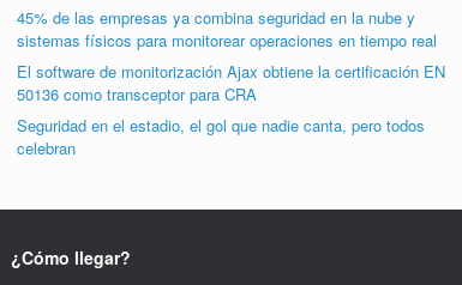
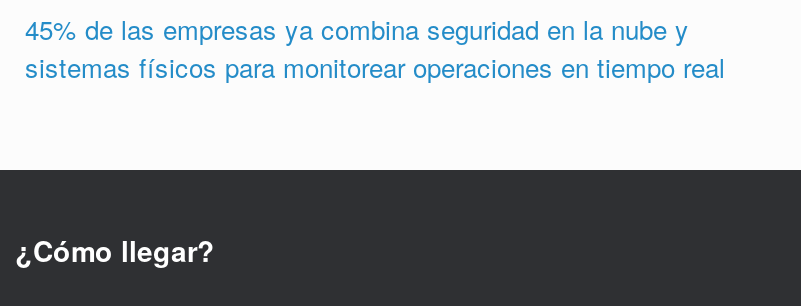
- El software de monitorización Ajax obtiene la certificación EN
- 50136 como transceptor para CRA
- Seguridad en el estadio, el gol que nadie canta, pero todos
- celebran
